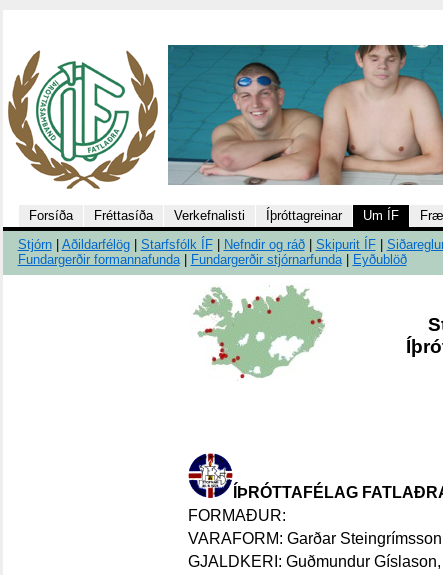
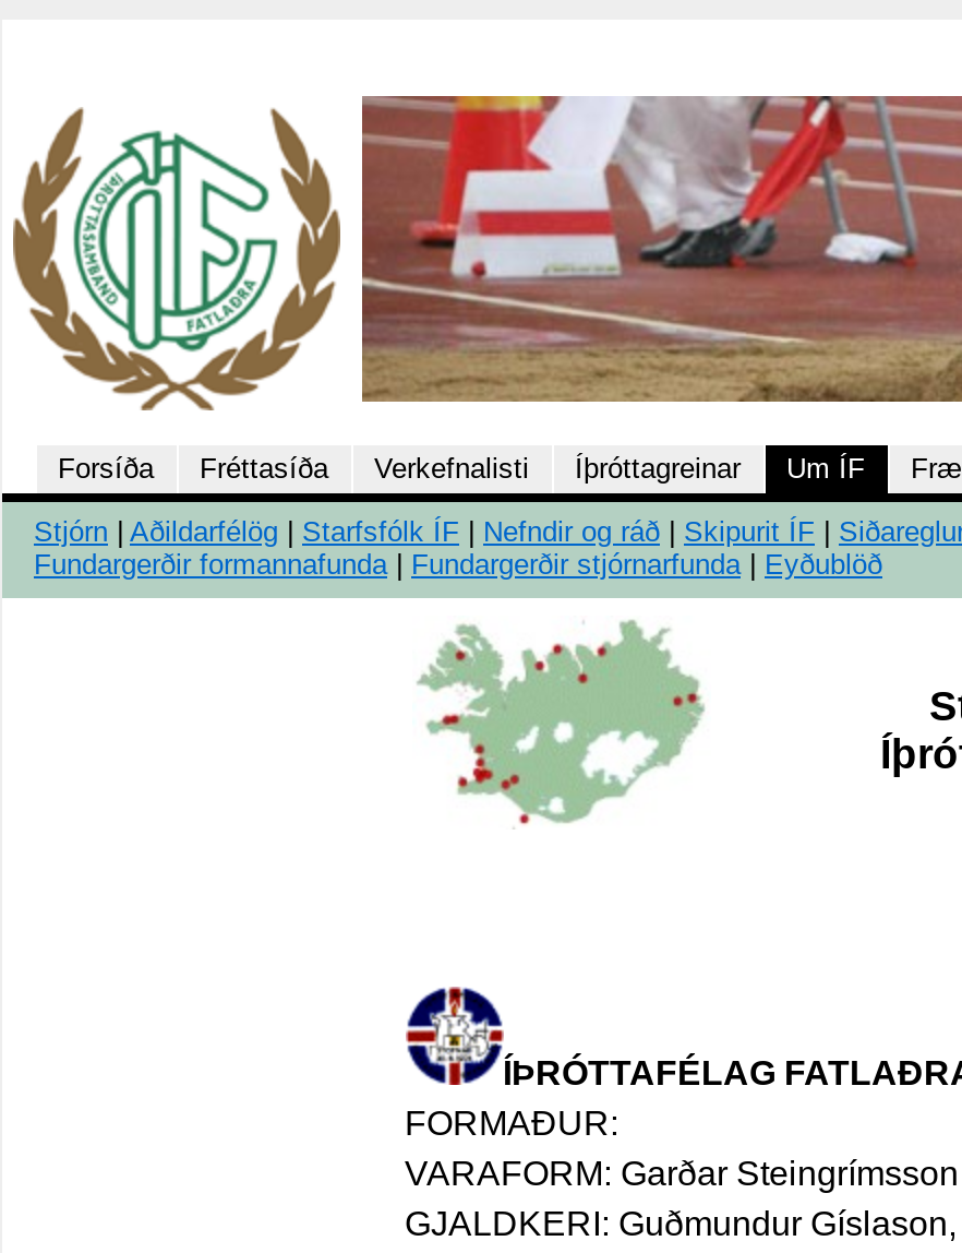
- [image]
+ [image]
